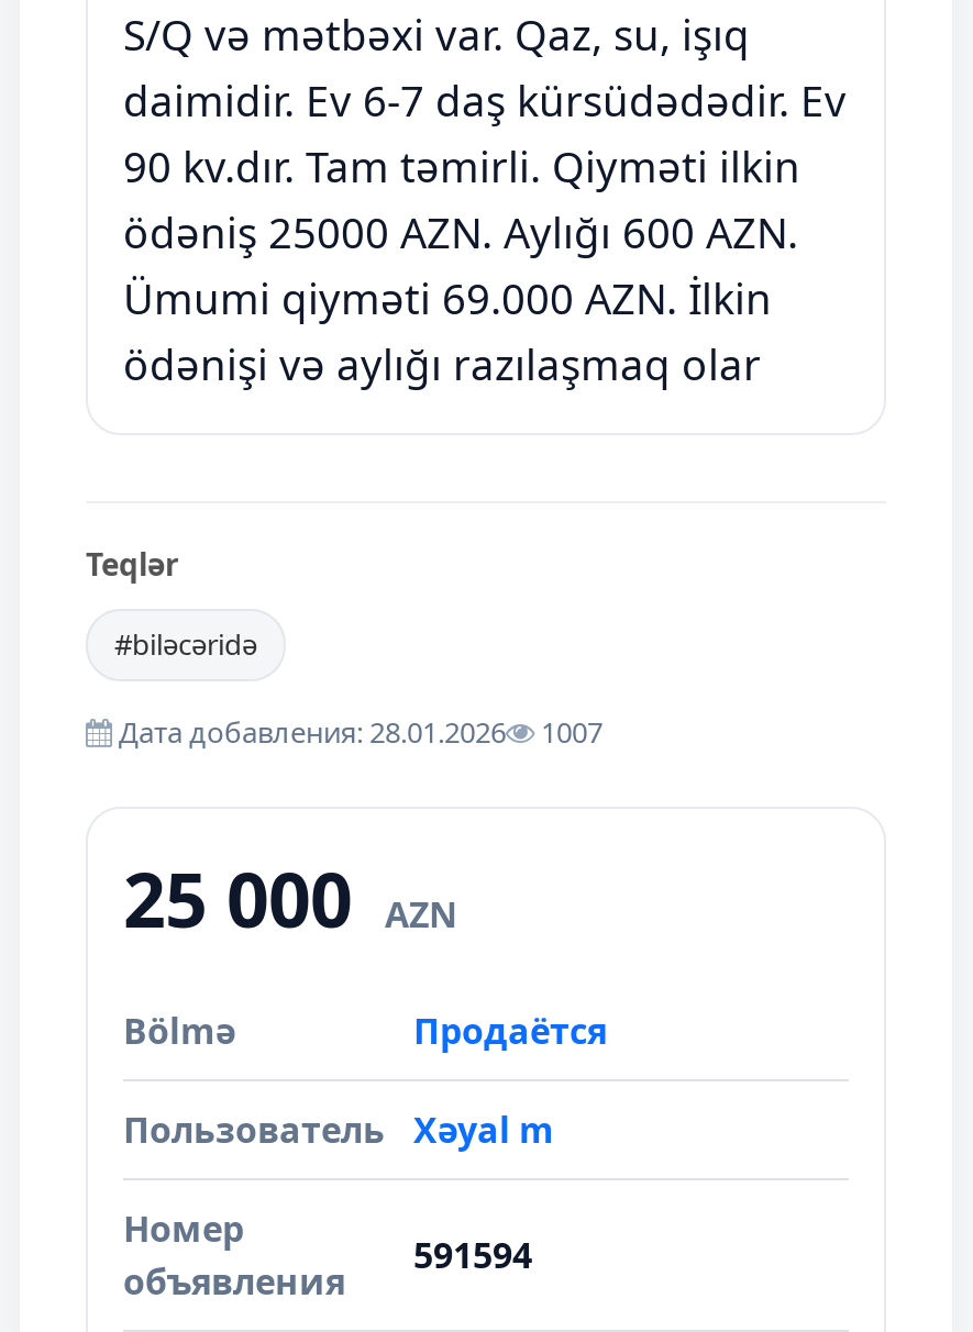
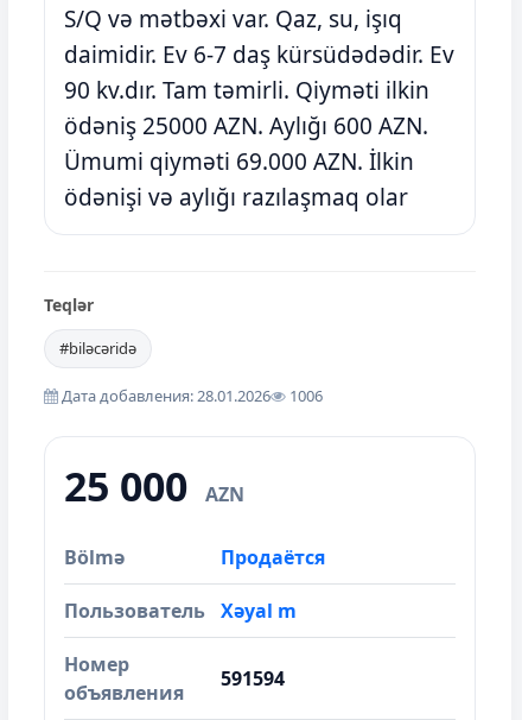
- Дата добавления: 28.01.2026 1007
+ Дата добавления: 28.01.2026 1006
